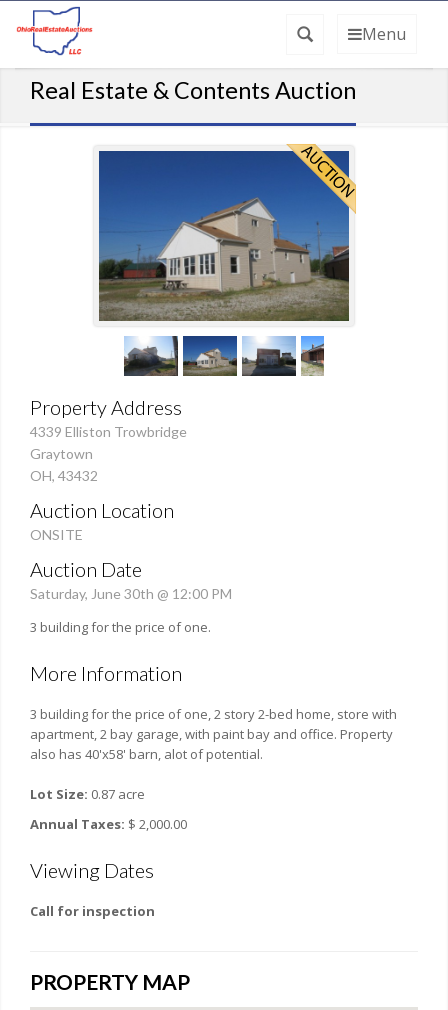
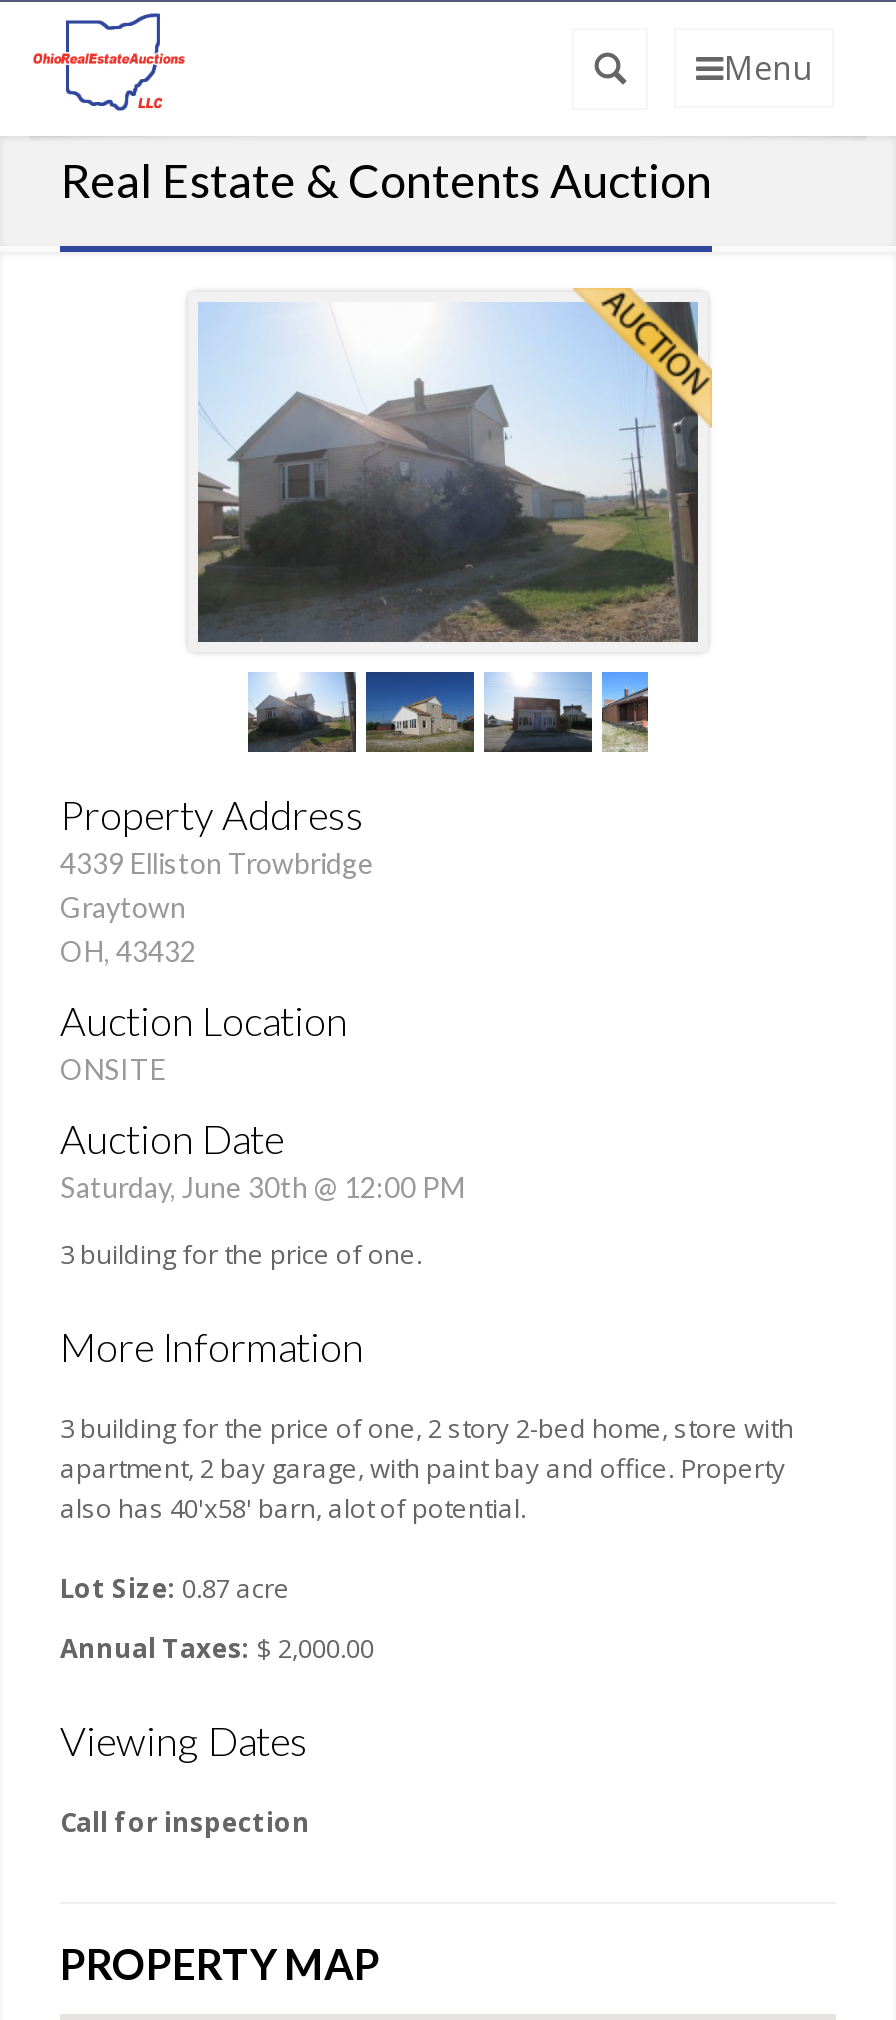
- [image]
+ [image]
